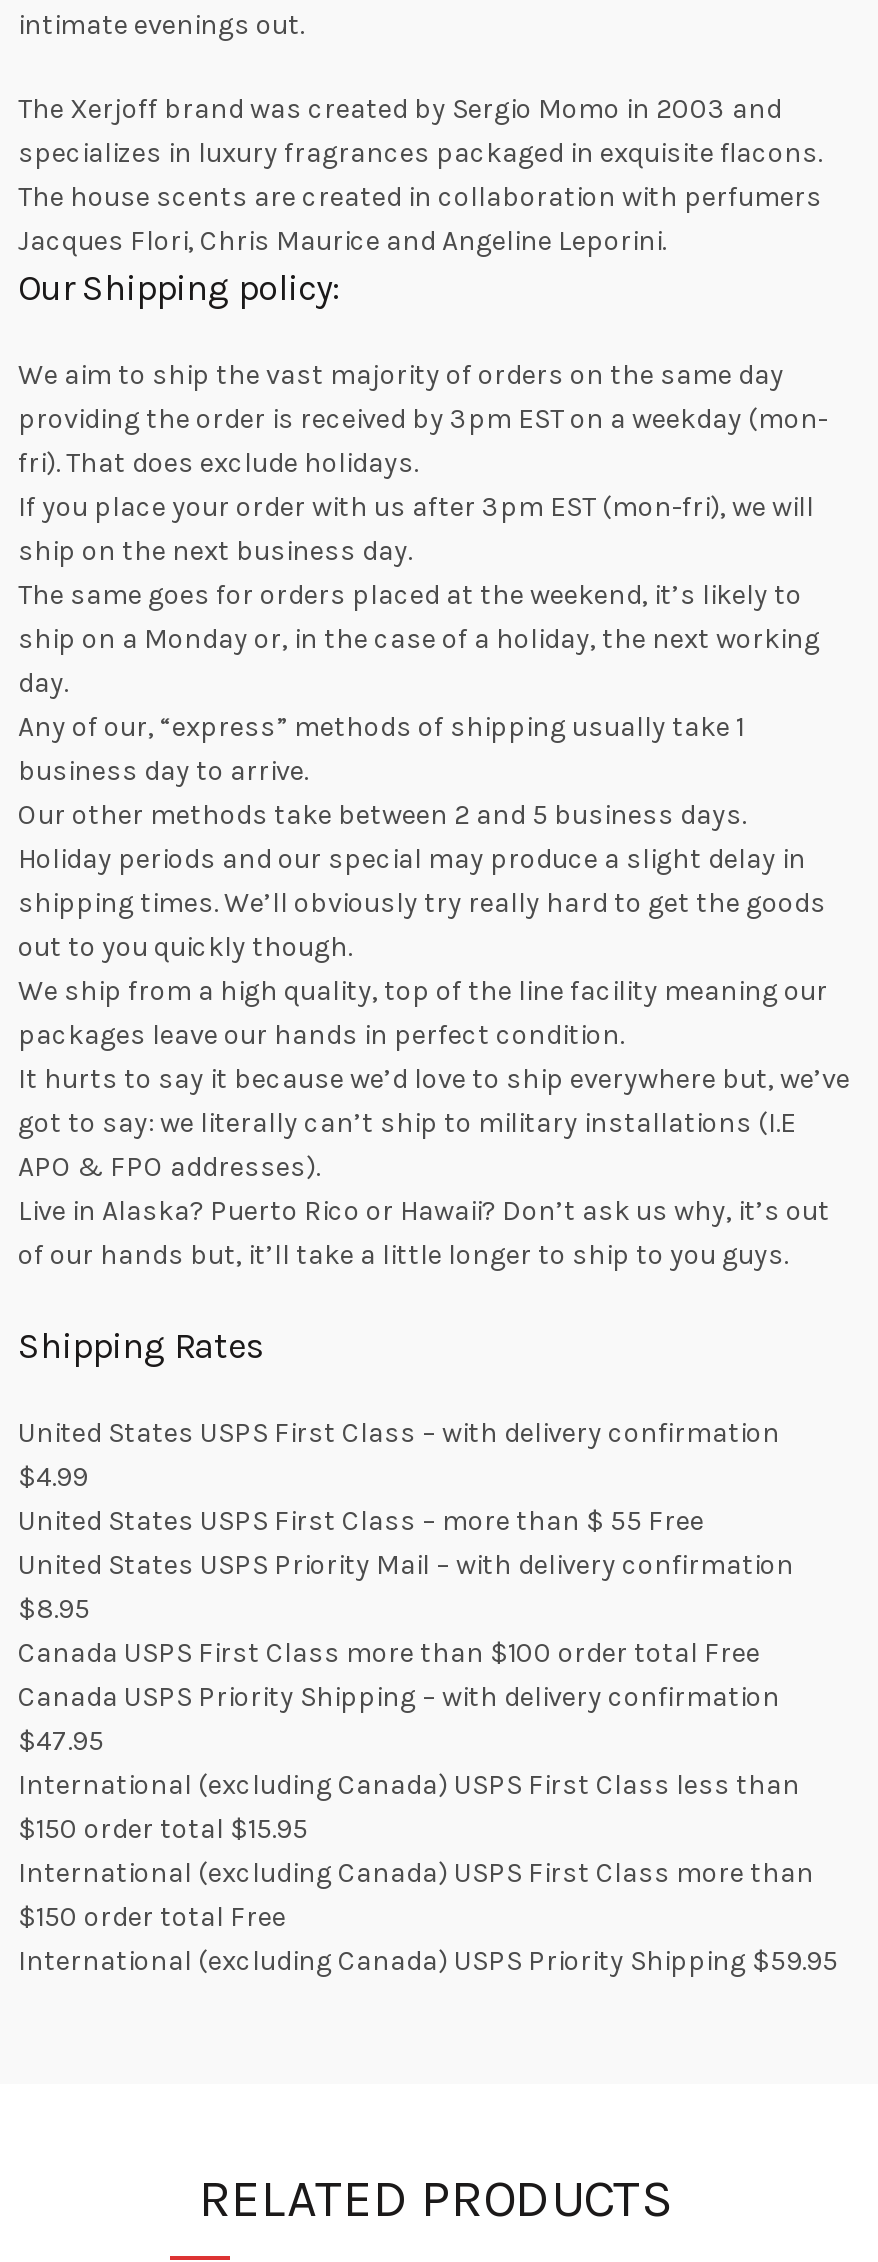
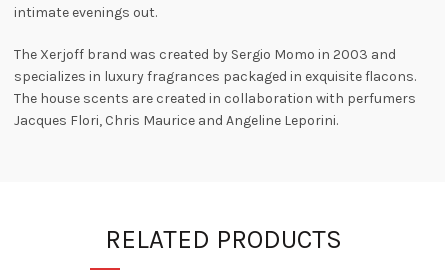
- Our Shipping policy:
- We aim to ship the vast majority of orders on the same day
- providing the order is received by 3pm EST on a weekday (mon-
- fri). That does exclude holidays.
- If you place your order with us after 3pm EST (mon-fri), we will
- ship on the next business day.
- The same goes for orders placed at the weekend, it’s likely to
- ship on a Monday or, in the case of a holiday, the next working
- day.
- Any of our, “express” methods of shipping usually take 1
- business day to arrive.
- Our other methods take between 2 and 5 business days.
- Holiday periods and our special may produce a slight delay in
- shipping times. We’ll obviously try really hard to get the goods
- out to you quickly though.
- We ship from a high quality, top of the line facility meaning our
- packages leave our hands in perfect condition.
- It hurts to say it because we’d love to ship everywhere but, we’ve
- got to say: we literally can’t ship to military installations (I.E
- APO & FPO addresses).
- Live in Alaska? Puerto Rico or Hawaii? Don’t ask us why, it’s out
- of our hands but, it’ll take a little longer to ship to you guys.
- Shipping Rates
- United States USPS First Class – with delivery confirmation
- $4.99
- United States USPS First Class – more than $ 55 Free
- United States USPS Priority Mail – with delivery confirmation
- $8.95
- Canada USPS First Class more than $100 order total Free
- Canada USPS Priority Shipping – with delivery confirmation
- $47.95
- International (excluding Canada) USPS First Class less than
- $150 order total $15.95
- International (excluding Canada) USPS First Class more than
- $150 order total Free
- International (excluding Canada) USPS Priority Shipping $59.95
